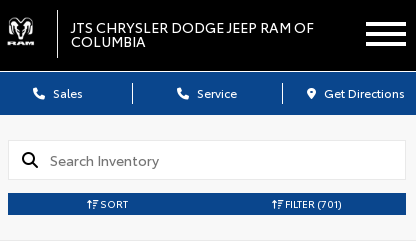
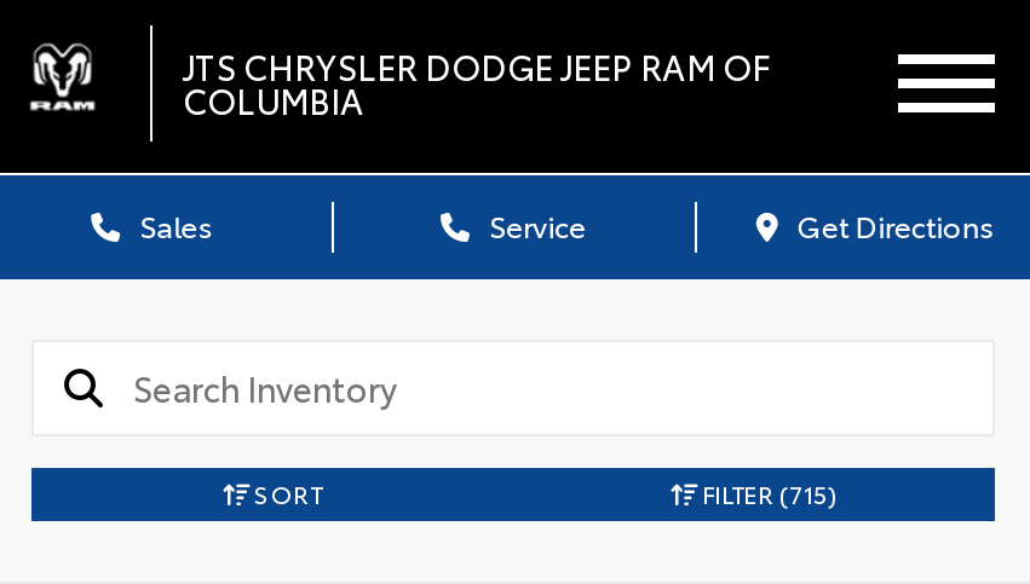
- FILTER (701)
+ FILTER (715)
